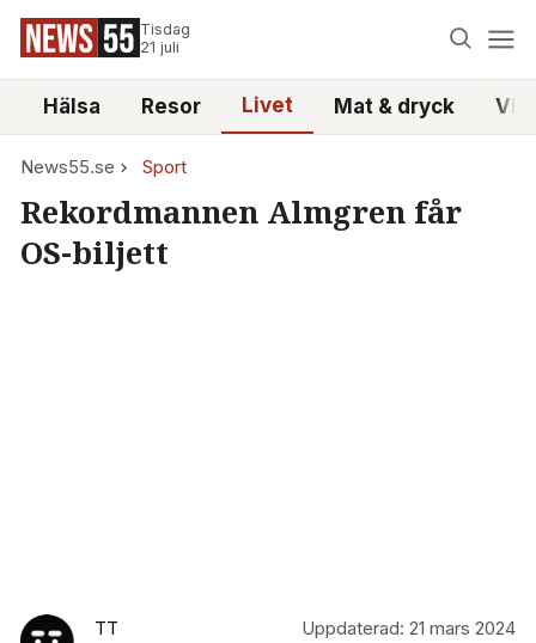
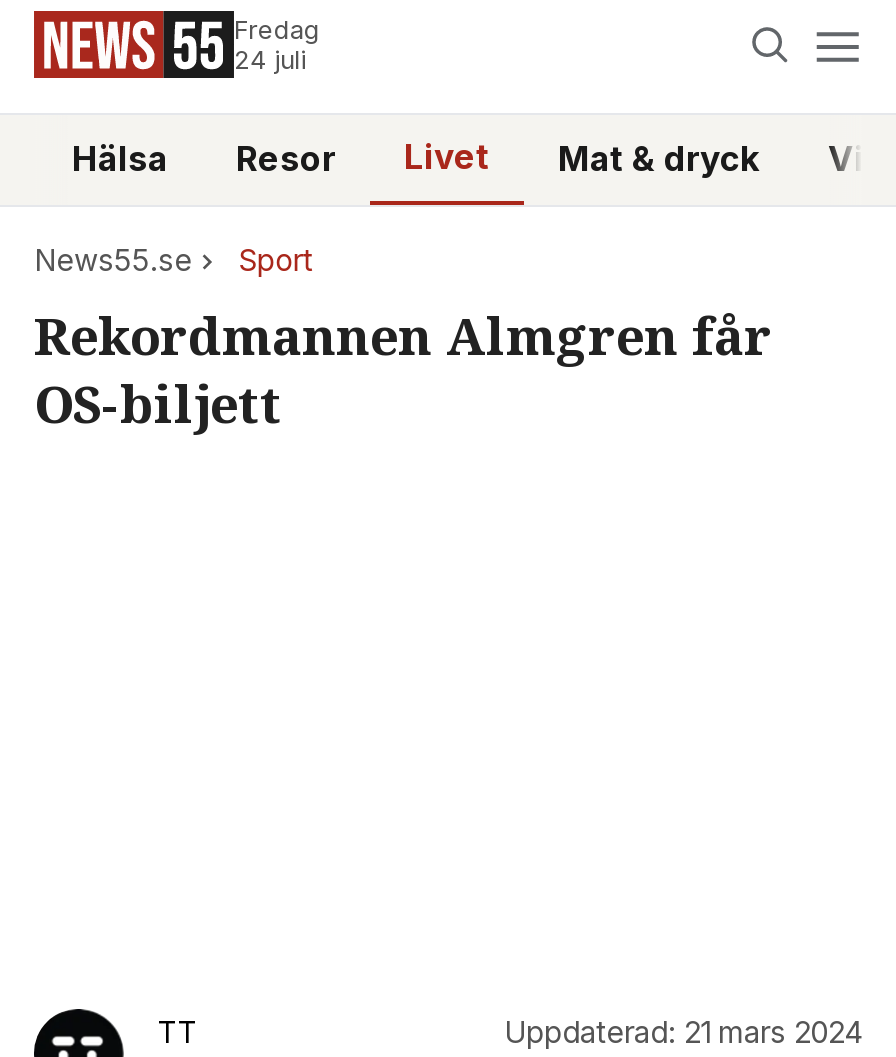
- Tisdag
- 21 juli
+ Fredag
+ 24 juli
